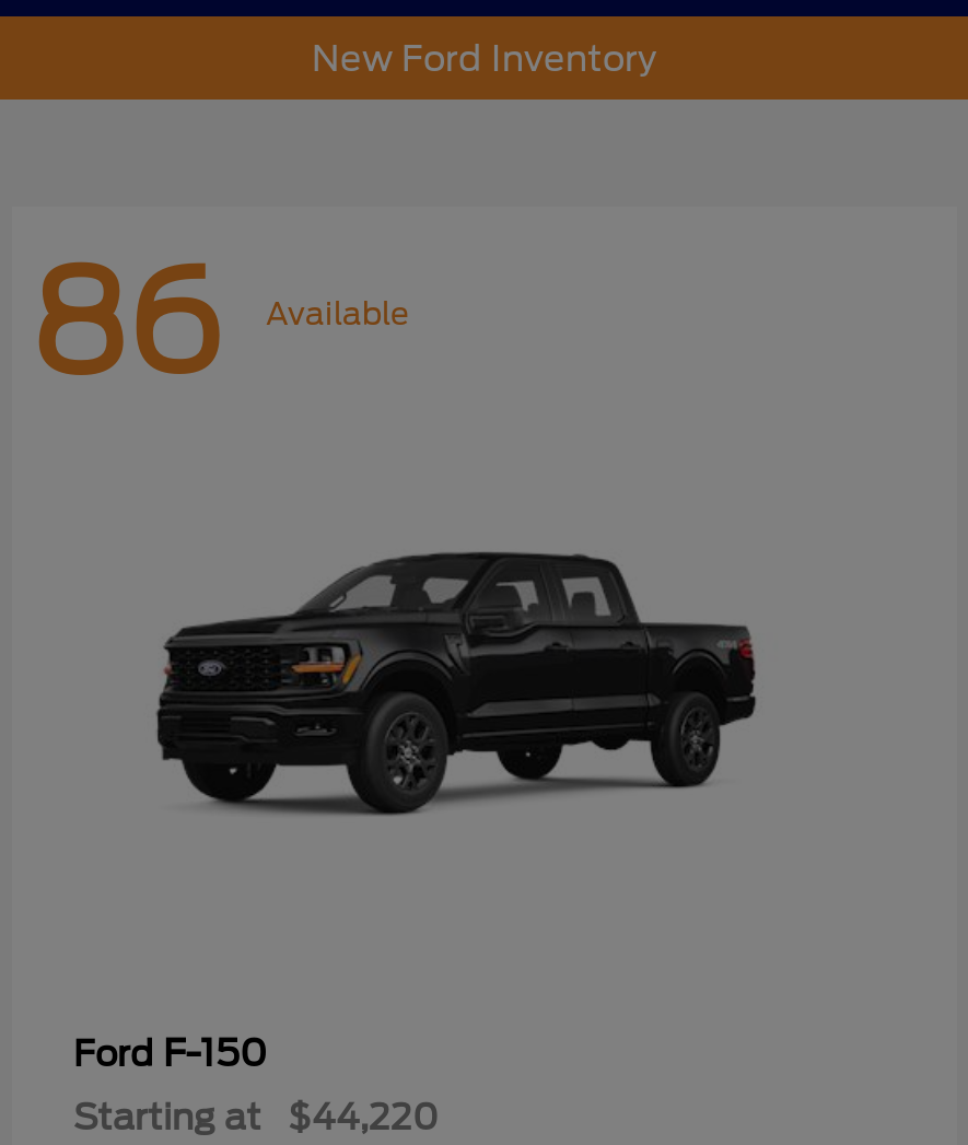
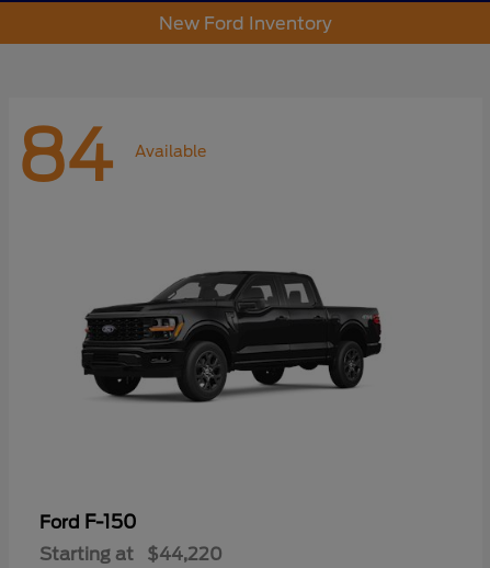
- 86 Available
+ 84 Available
